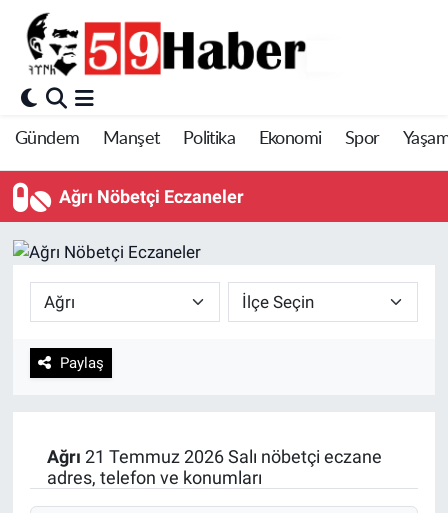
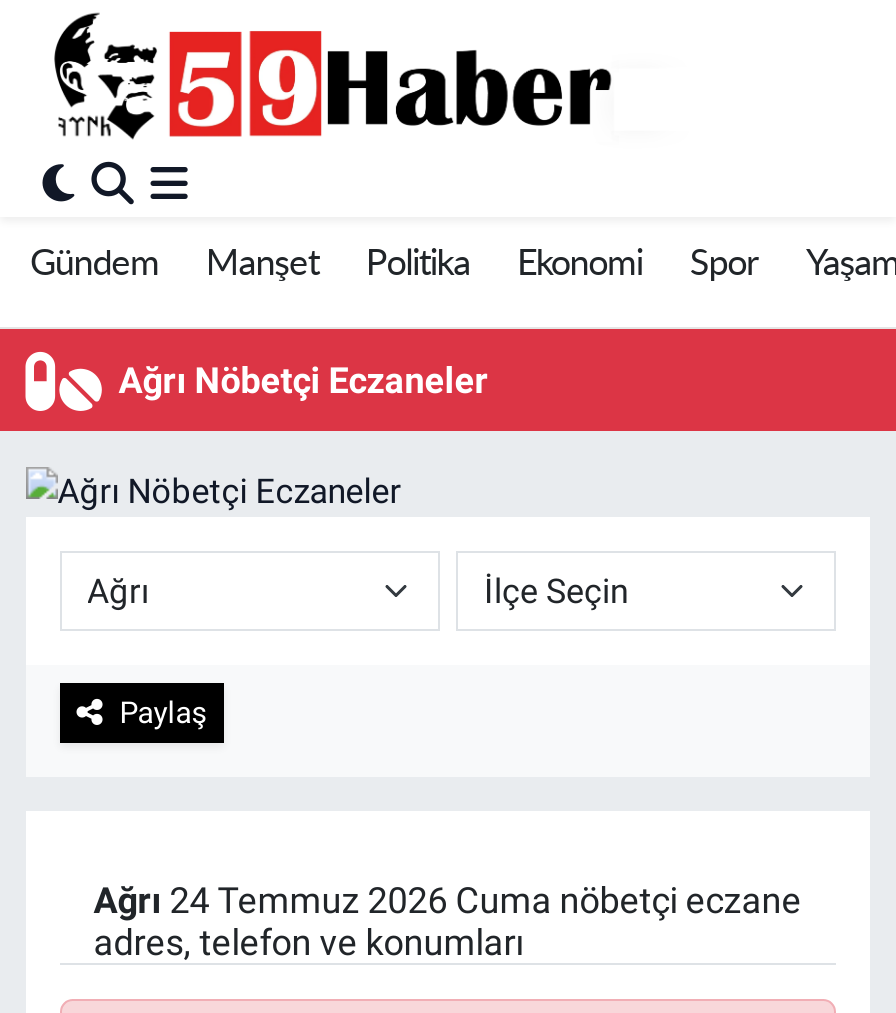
- Ağrı 21 Temmuz 2026 Salı nöbetçi eczane
+ Ağrı 24 Temmuz 2026 Cuma nöbetçi eczane
